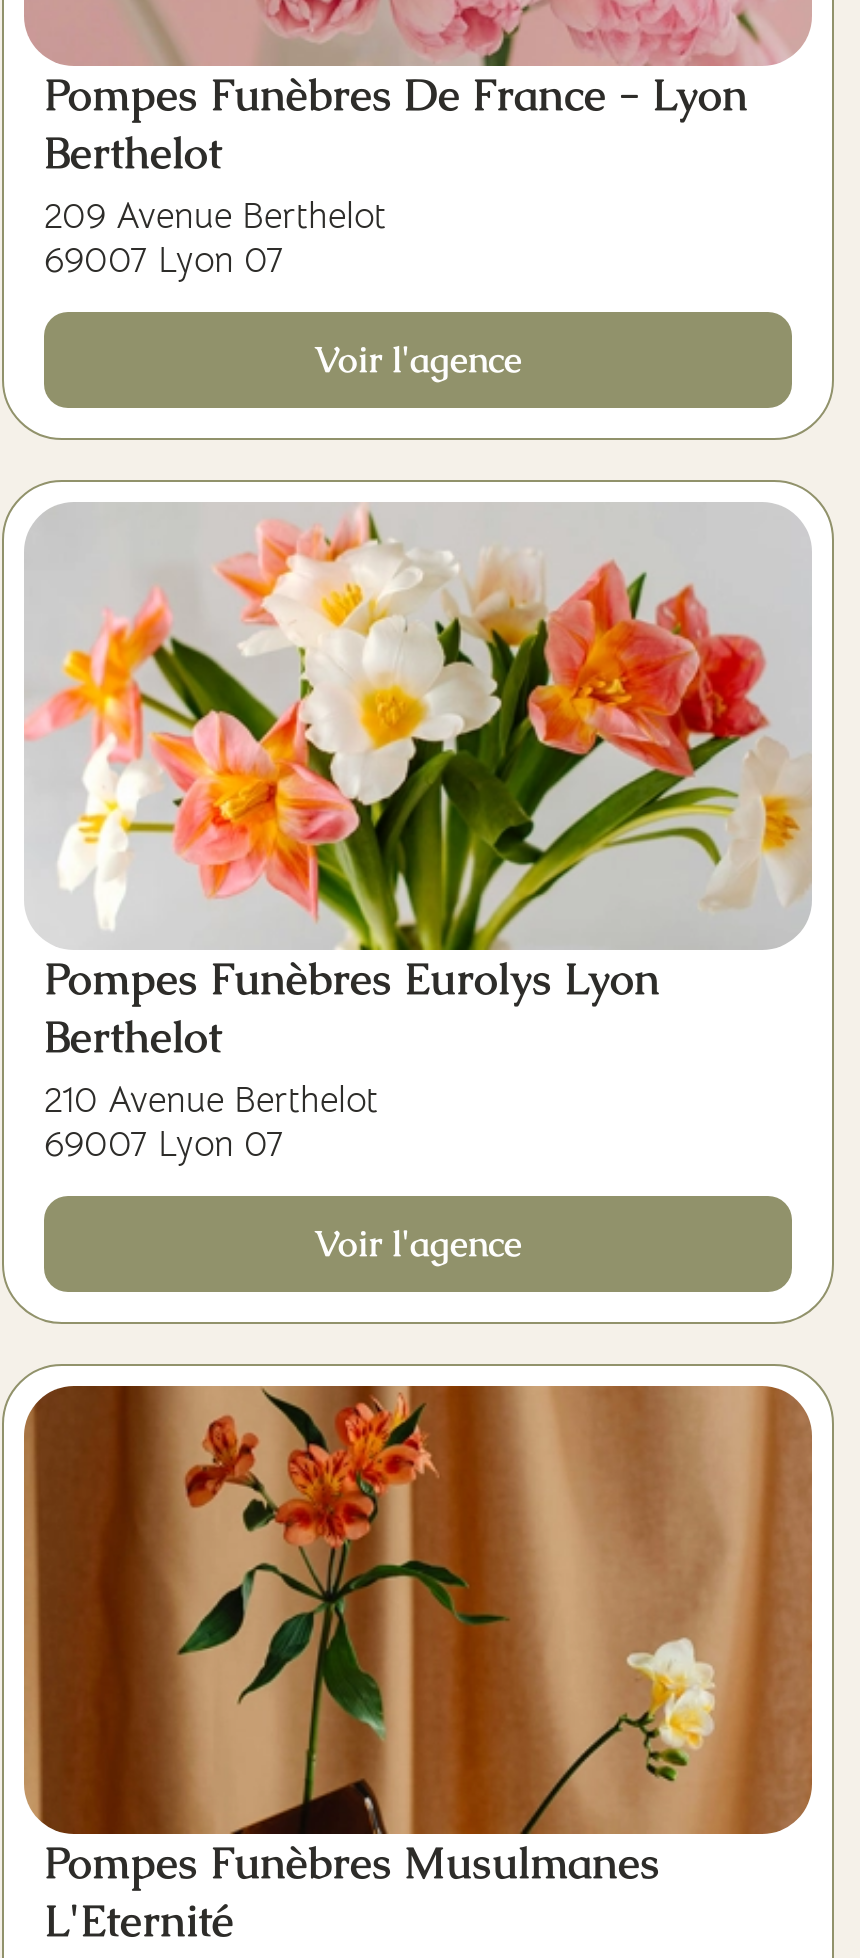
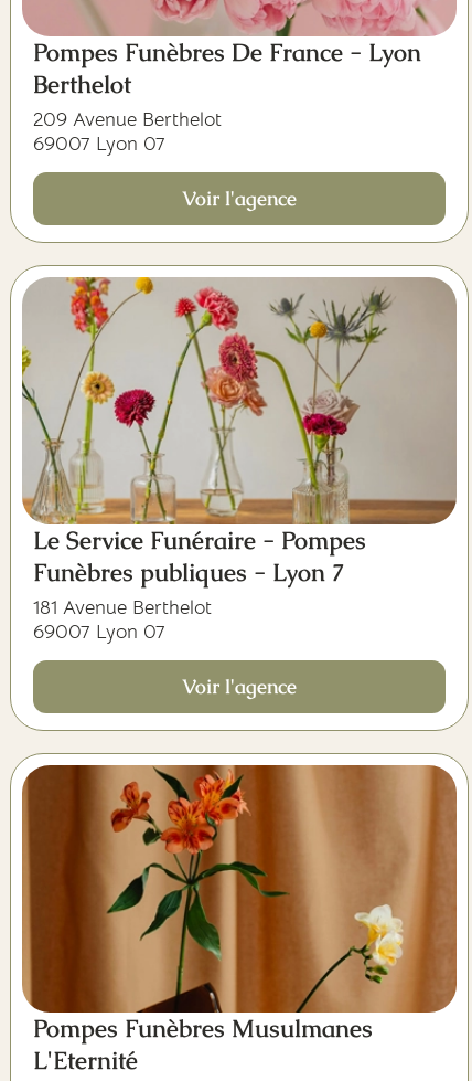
- [image]
- Pompes Funèbres Eurolys Lyon
- Berthelot
- 210 Avenue Berthelot
+ [image]
+ Le Service Funéraire - Pompes
+ Funèbres publiques - Lyon 7
+ 181 Avenue Berthelot
